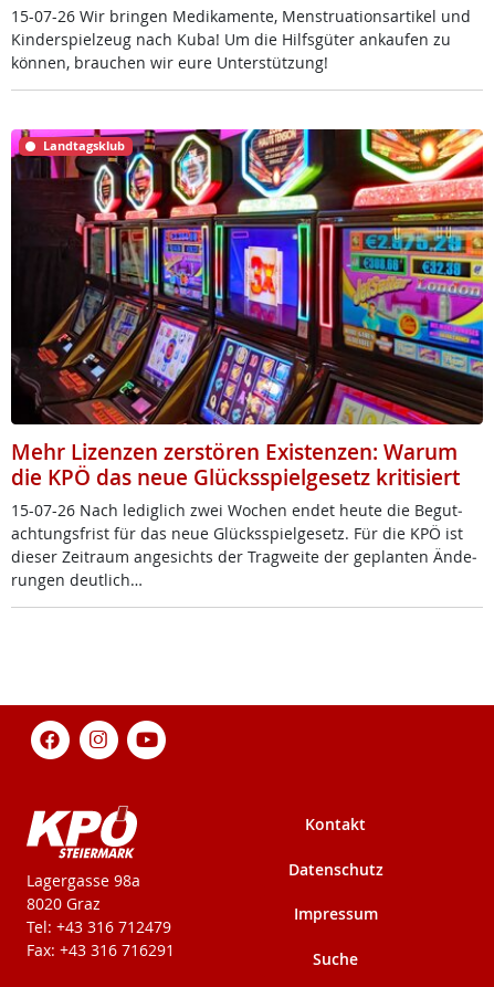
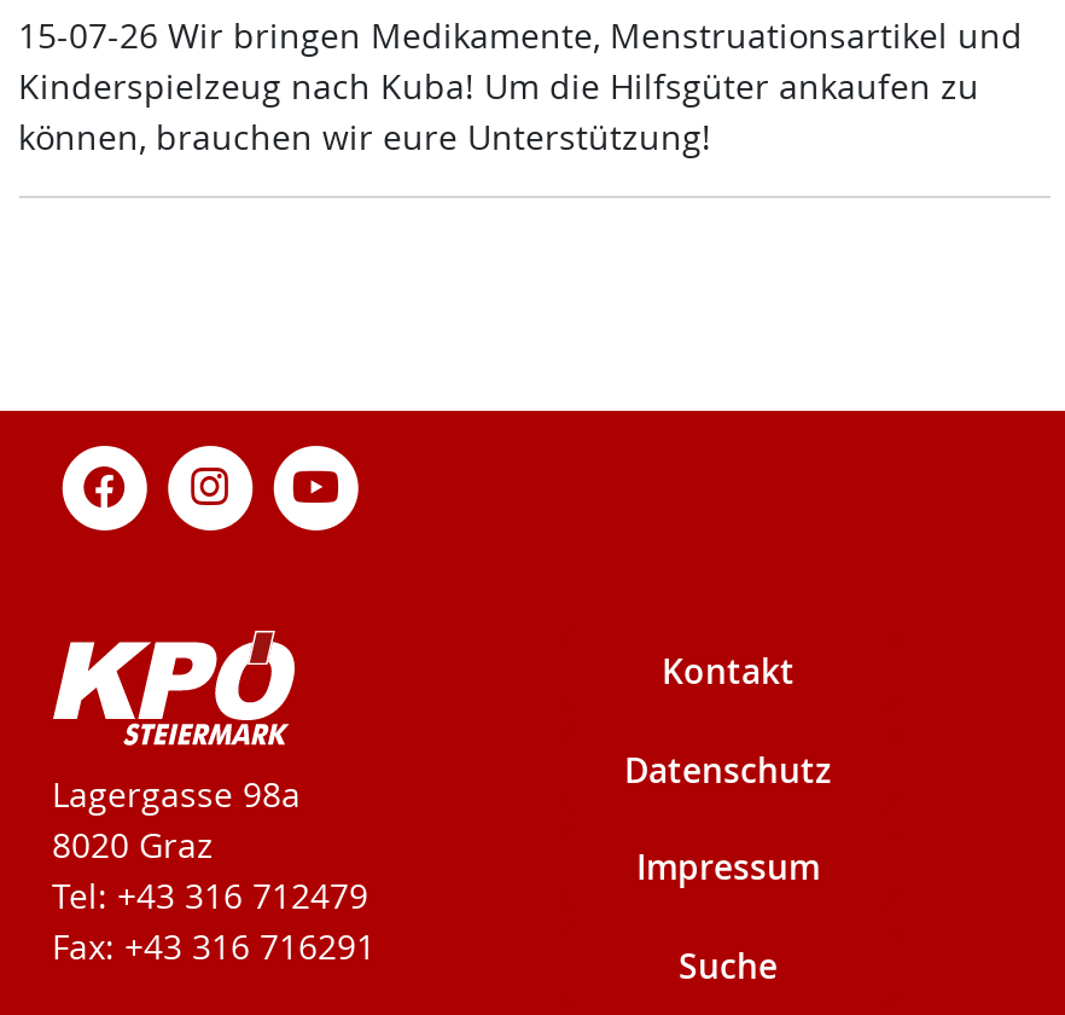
- [image]
- Landtagsklub

- Mehr Lizenzen zerstören Existenzen: Warum
- die KPÖ das neue Glücksspielgesetz kritisiert
- 15-07-26 Nach lediglich zwei Wochen endet heute die Begut
- achtungsfrist für das neue Glücksspielgesetz. Für die KPÖ ist
- dieser Zeitraum angesichts der Tragweite der geplanten Ände
- rungen deutlich…
